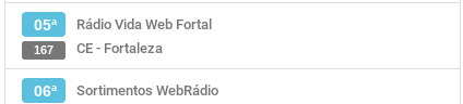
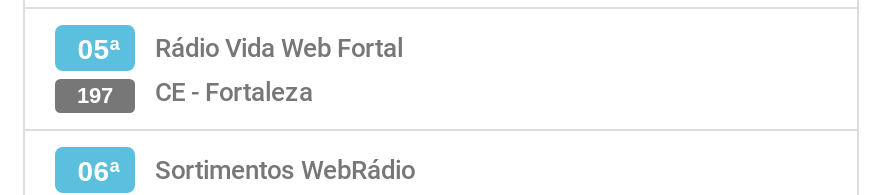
- 167 CE - Fortaleza
+ 197 CE - Fortaleza
